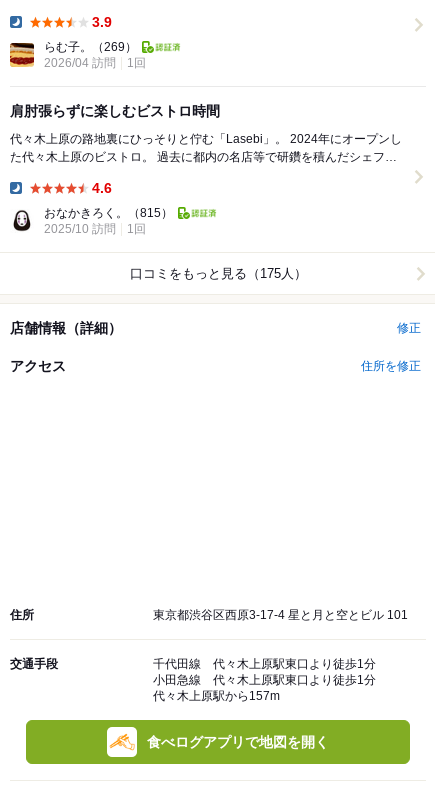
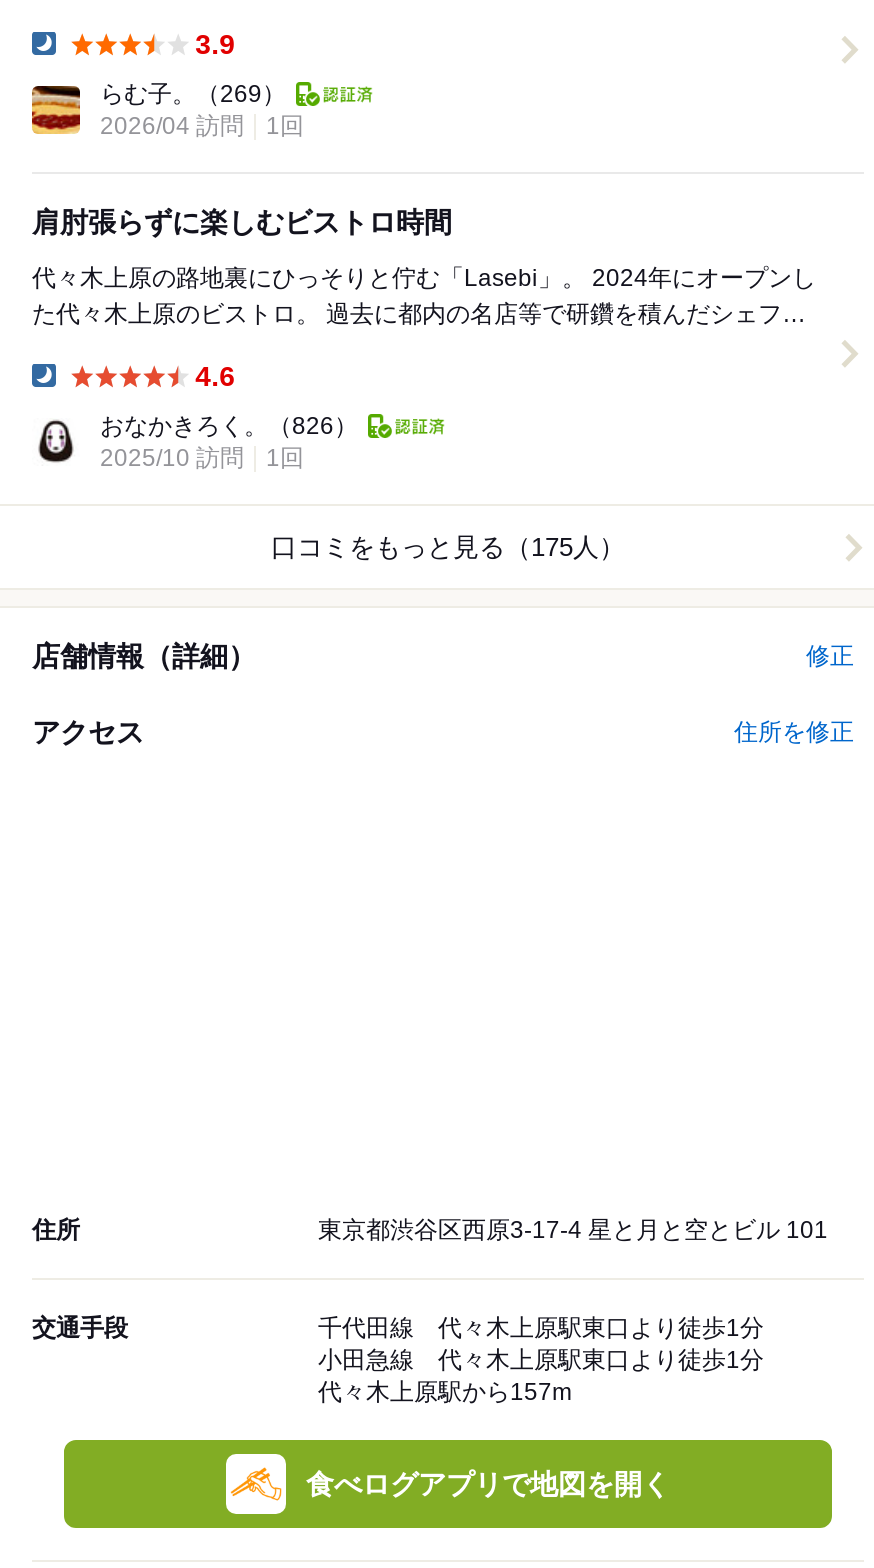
- おなかきろく。（815）
+ おなかきろく。（826）
